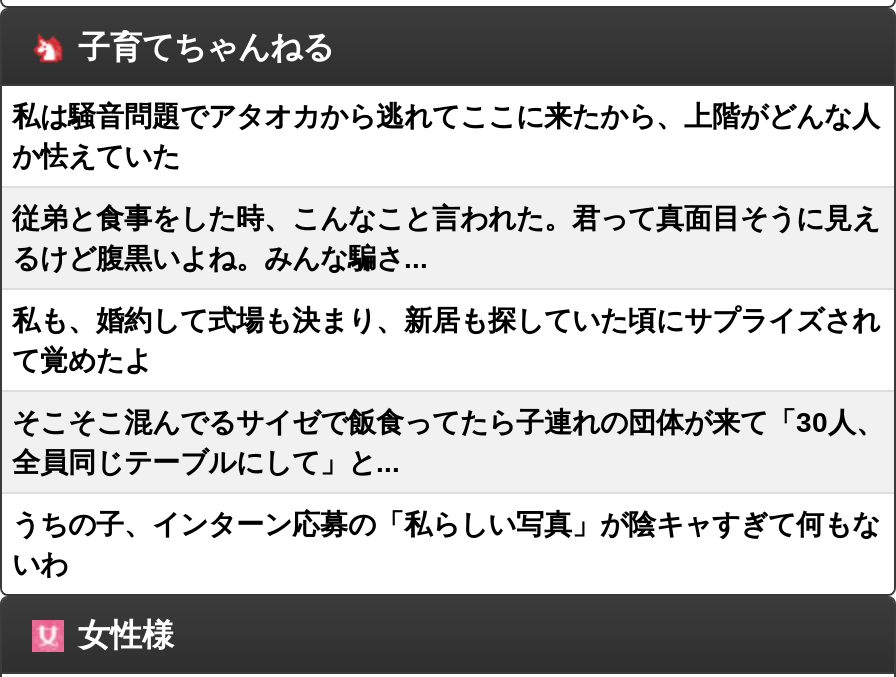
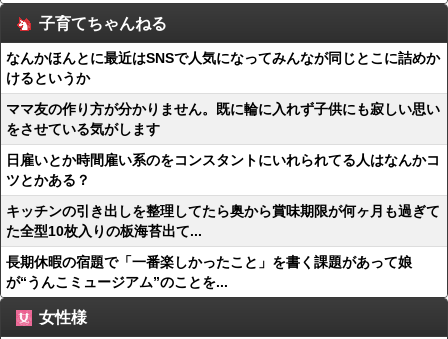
- 私は騒音問題でアタオカから逃れてここに来たから、上階がどんな人
- か怯えていた
+ なんかほんとに最近はSNSで人気になってみんなが同じとこに詰めか
+ けるというか

- 従弟と食事をした時、こんなこと言われた。君って真面目そうに見え
- るけど腹黒いよね。みんな騙さ...
+ ママ友の作り方が分かりません。既に輪に入れず子供にも寂しい思い
+ をさせている気がします

- 私も、婚約して式場も決まり、新居も探していた頃にサプライズされ
- て覚めたよ
+ 日雇いとか時間雇い系のをコンスタントにいれられてる人はなんかコ
+ ツとかある？

- そこそこ混んでるサイゼで飯食ってたら子連れの団体が来て「30人、
- 全員同じテーブルにして」と...
+ キッチンの引き出しを整理してたら奥から賞味期限が何ヶ月も過ぎて
+ た全型10枚入りの板海苔出て...

- うちの子、インターン応募の「私らしい写真」が陰キャすぎて何もな
- いわ
+ 長期休暇の宿題で「一番楽しかったこと」を書く課題があって娘
+ が“うんこミュージアム”のことを...
